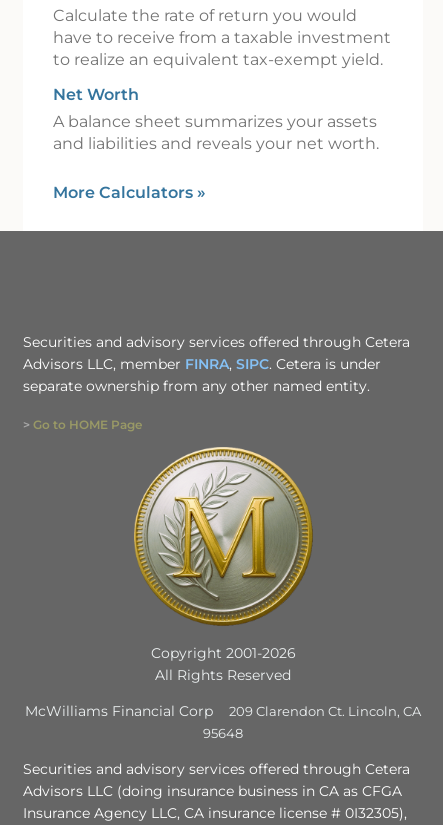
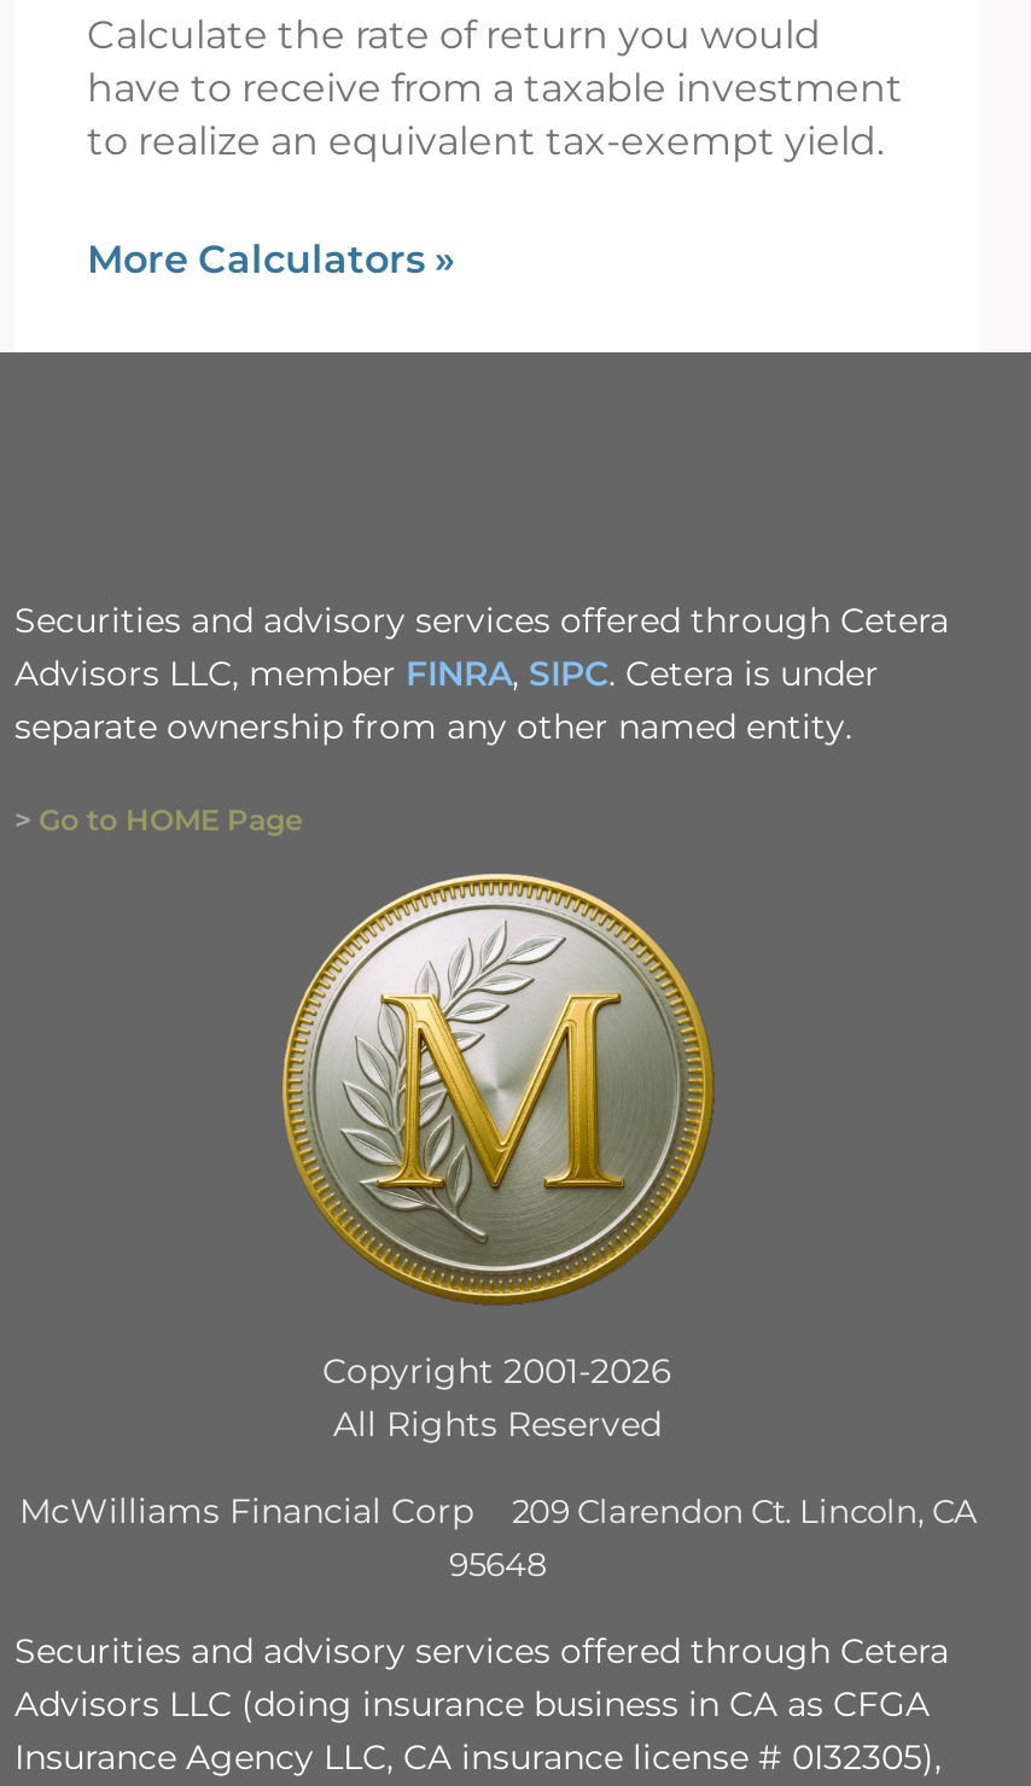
- Net Worth
- A balance sheet summarizes your assets
- and liabilities and reveals your net worth.
